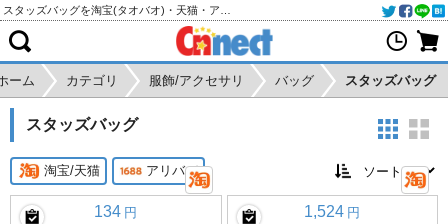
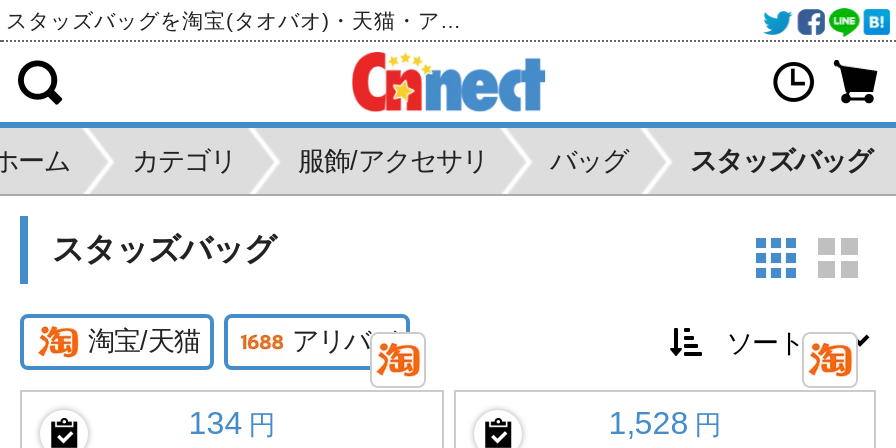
- 1,524 円
+ 1,528 円
